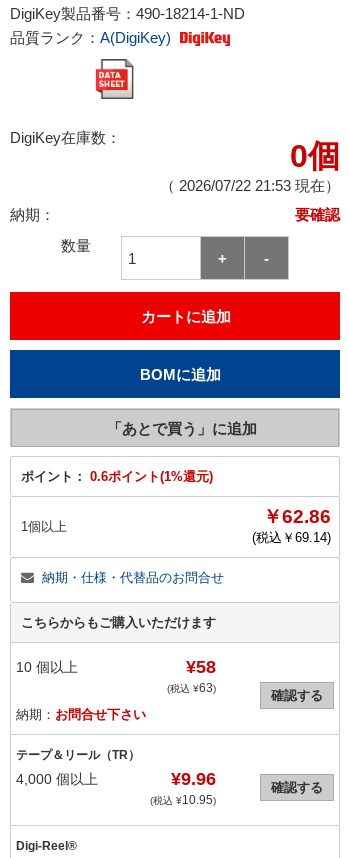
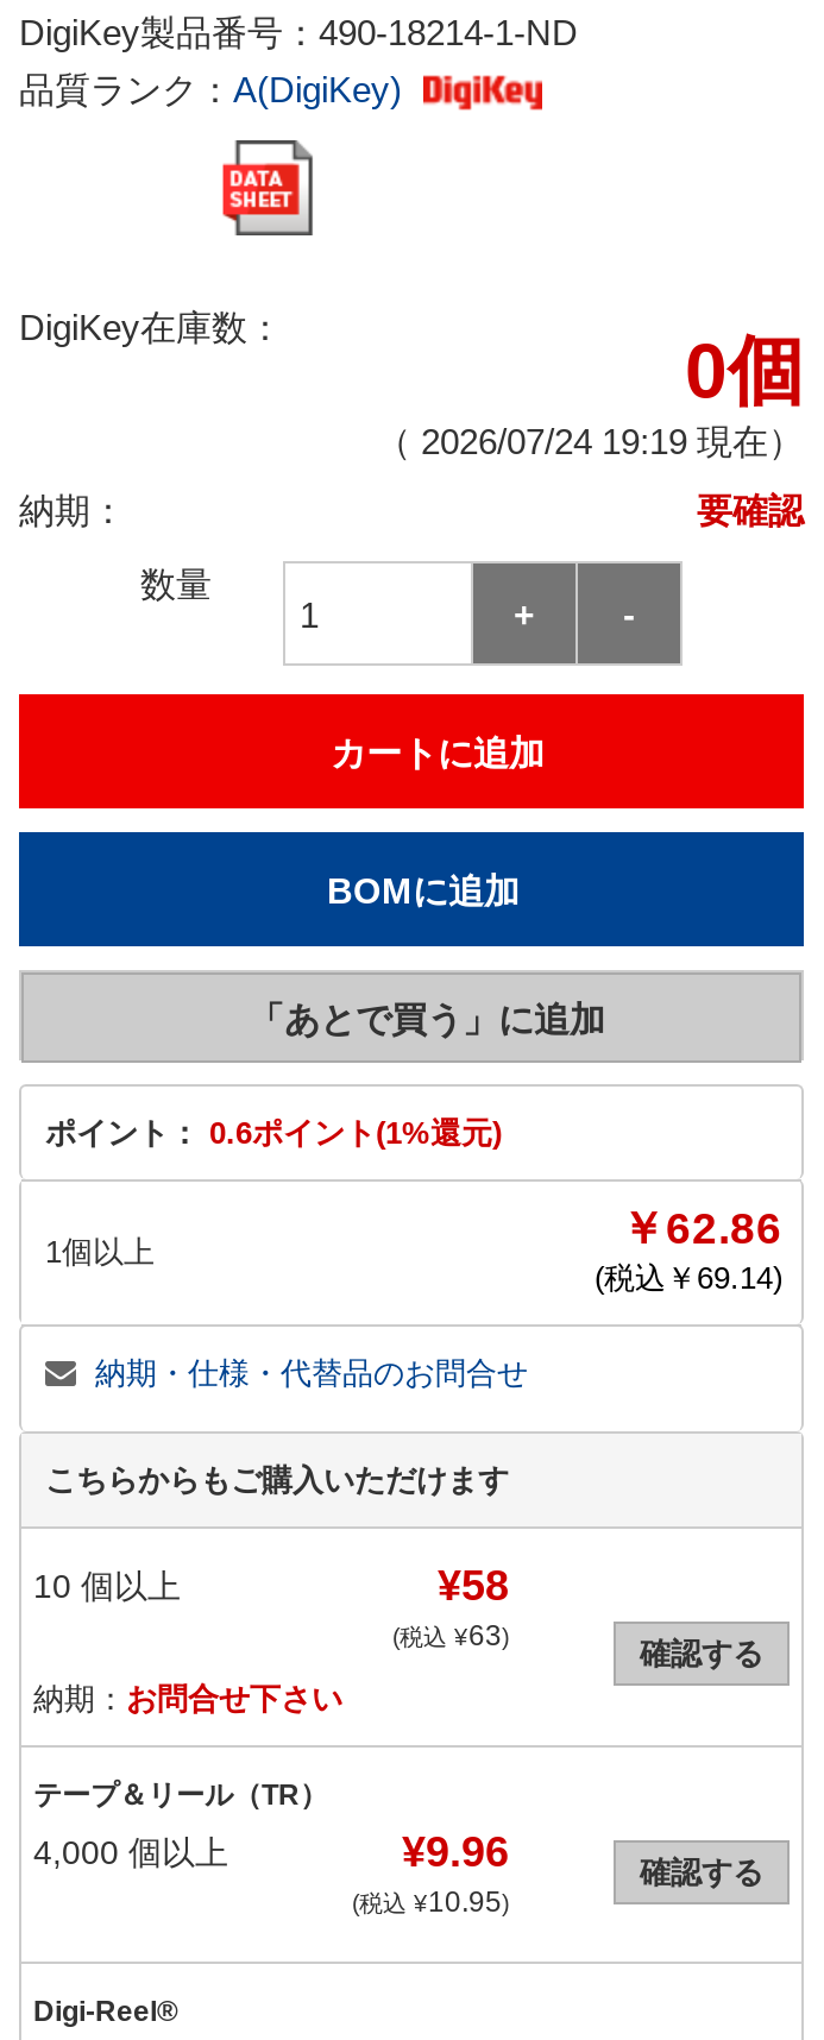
- （ 2026/07/22 21:53 現在）
+ （ 2026/07/24 19:19 現在）
